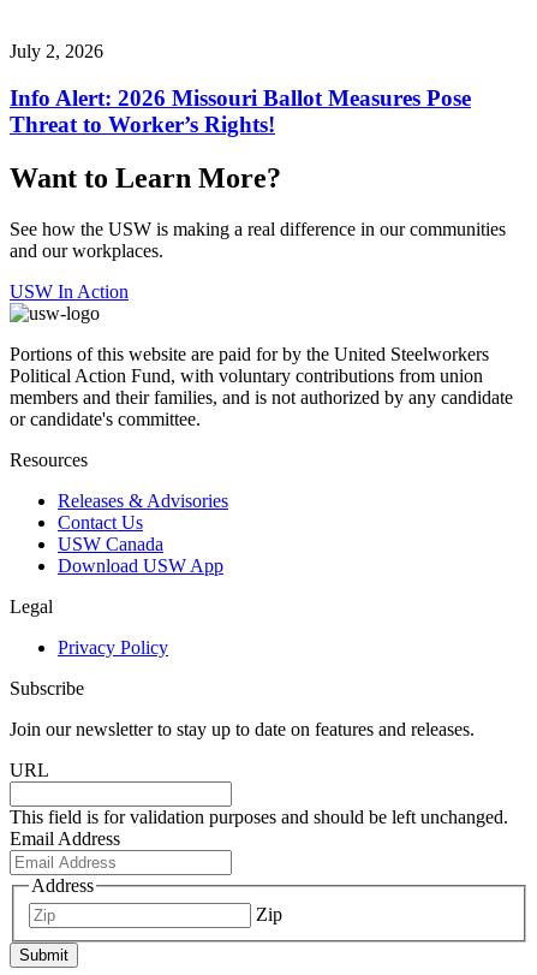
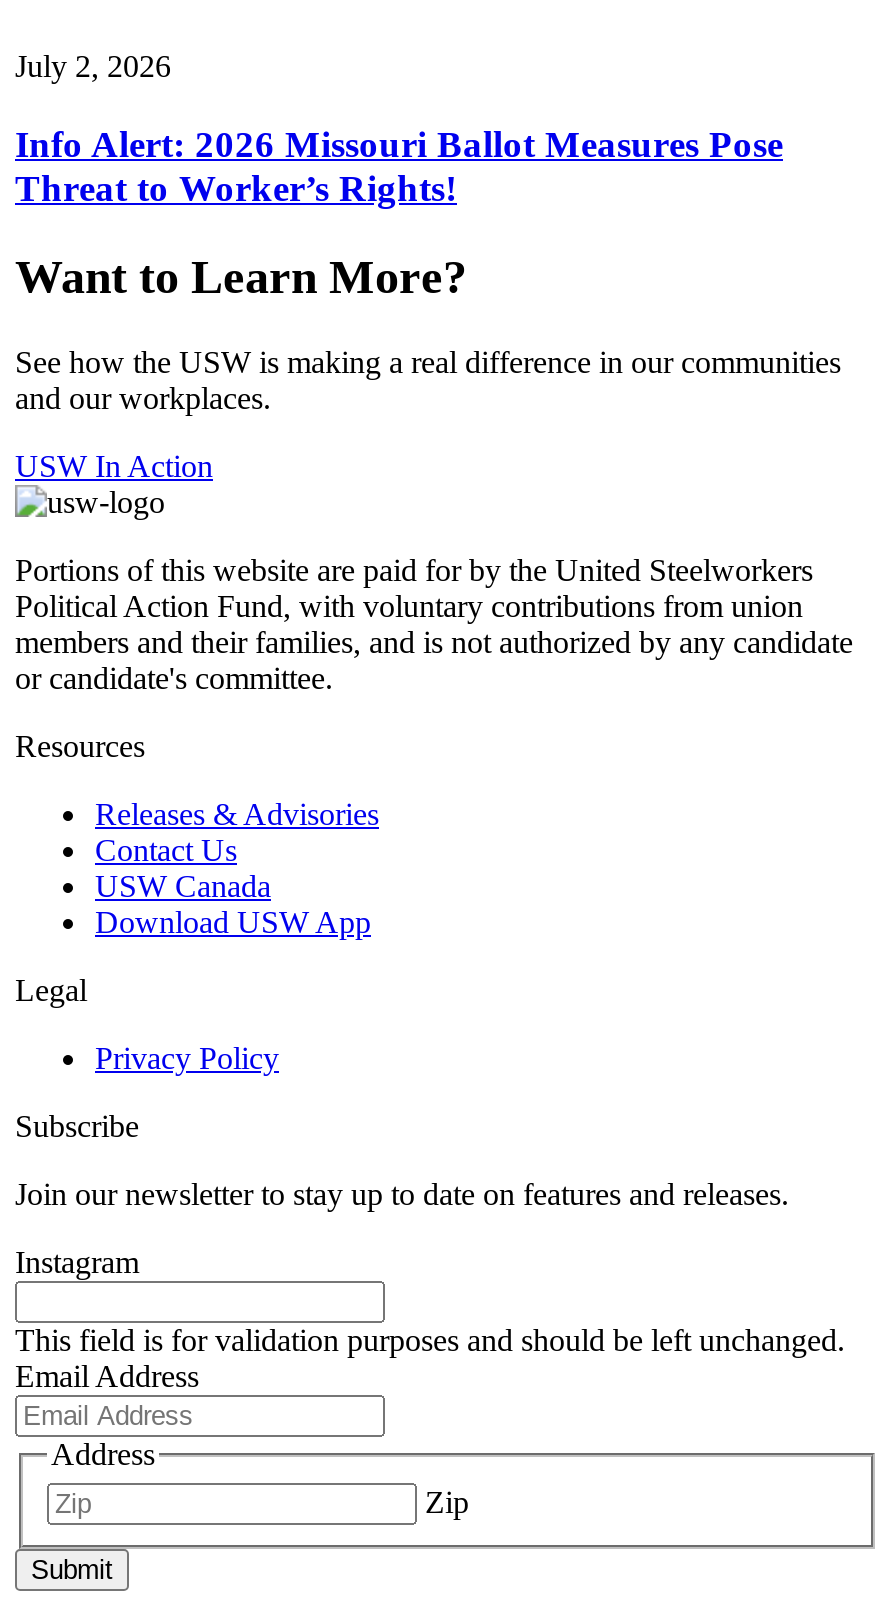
- URL
+ Instagram
